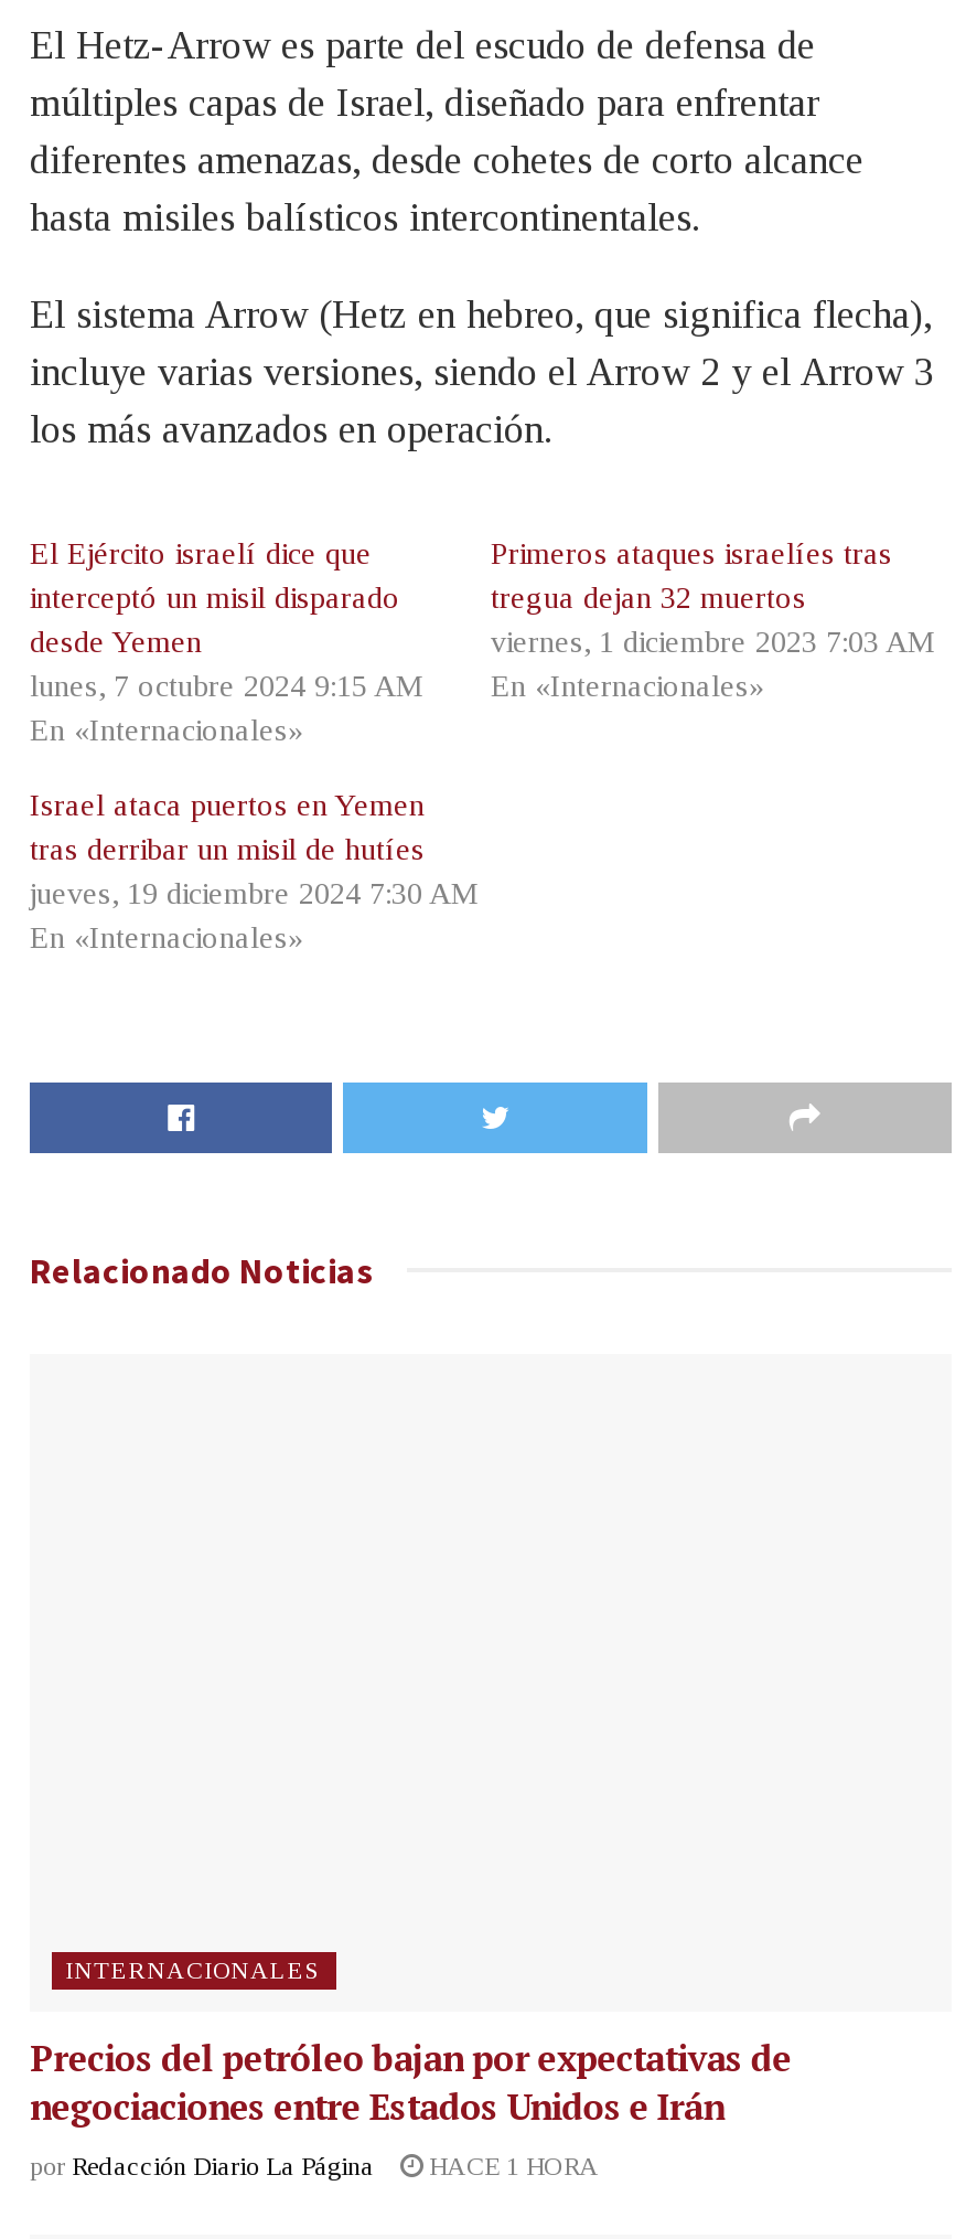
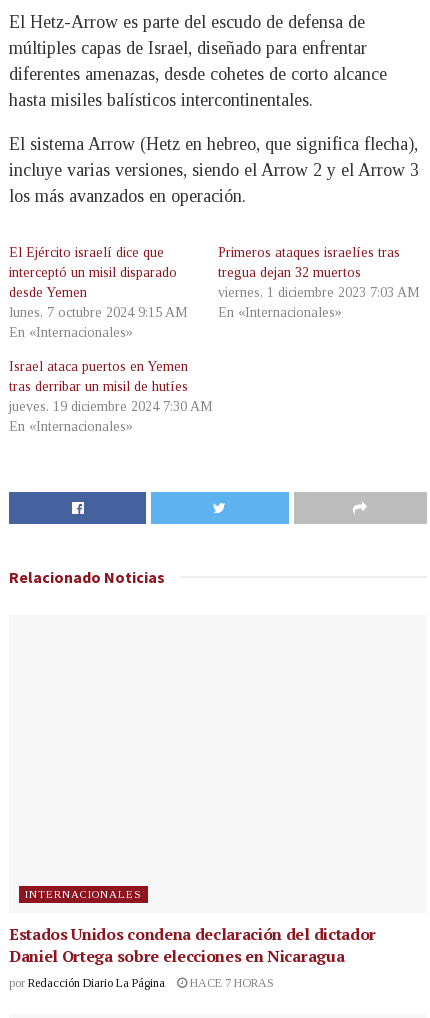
- Precios del petróleo bajan por expectativas de
- negociaciones entre Estados Unidos e Irán
+ Estados Unidos condena declaración del dictador
+ Daniel Ortega sobre elecciones en Nicaragua

- por Redacción Diario La Página HACE 1 HORA
+ por Redacción Diario La Página HACE 7 HORAS
